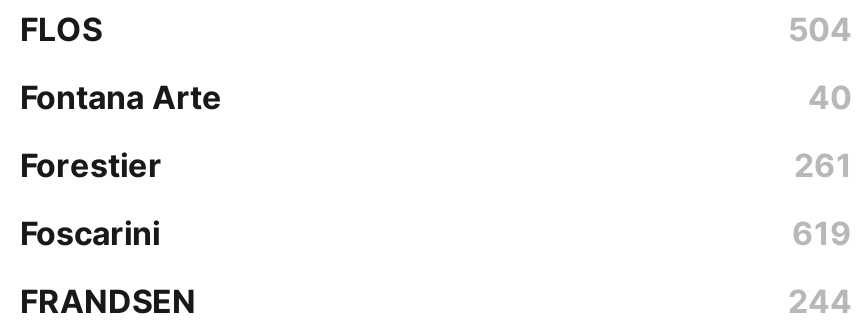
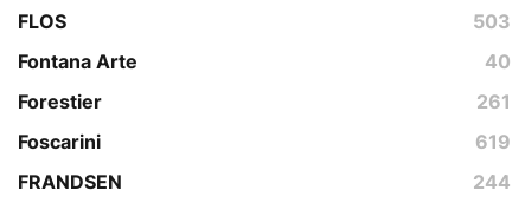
- 504
+ 503
